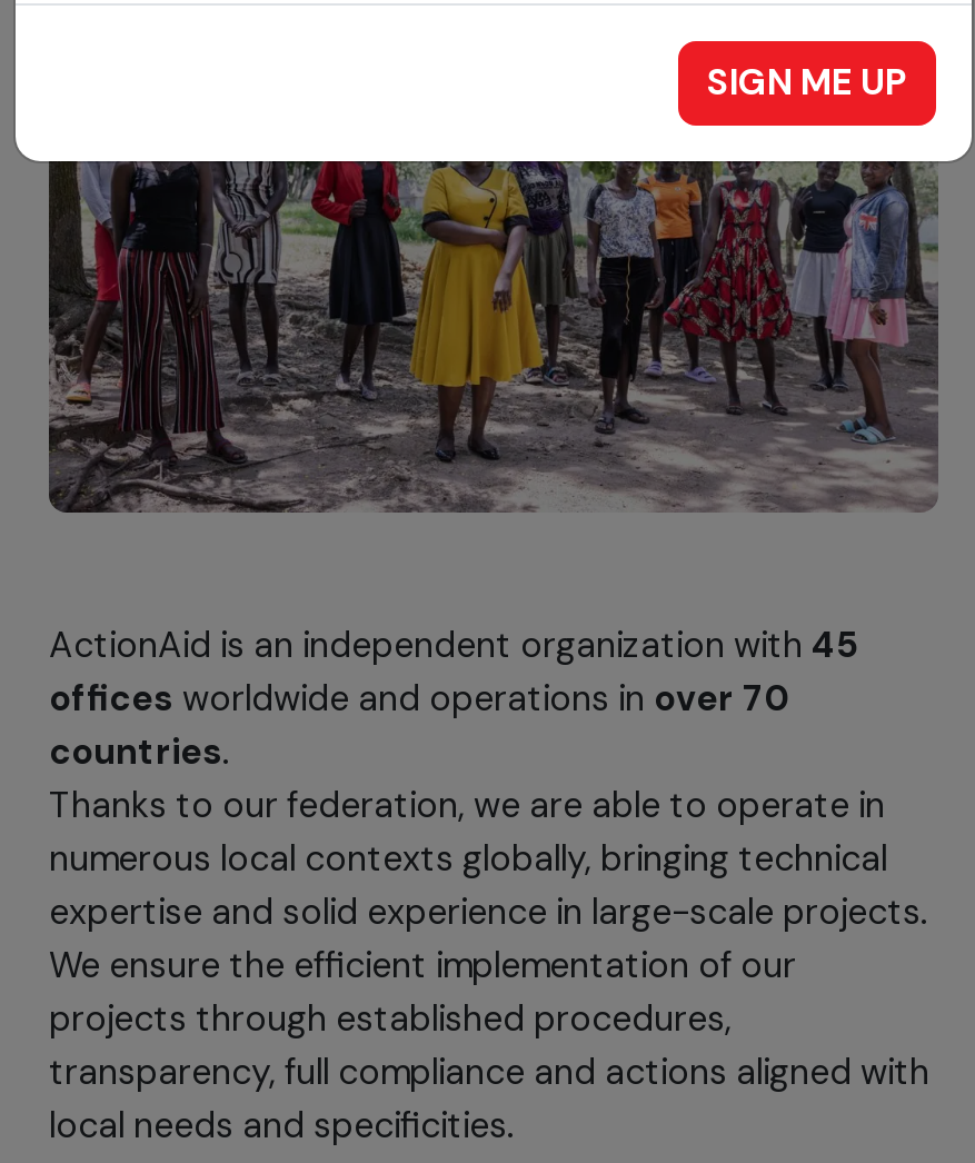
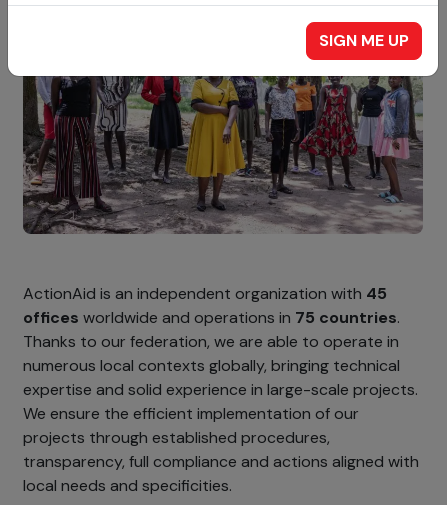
- offices worldwide and operations in over 70
- countries.
+ offices worldwide and operations in 75 countries.
